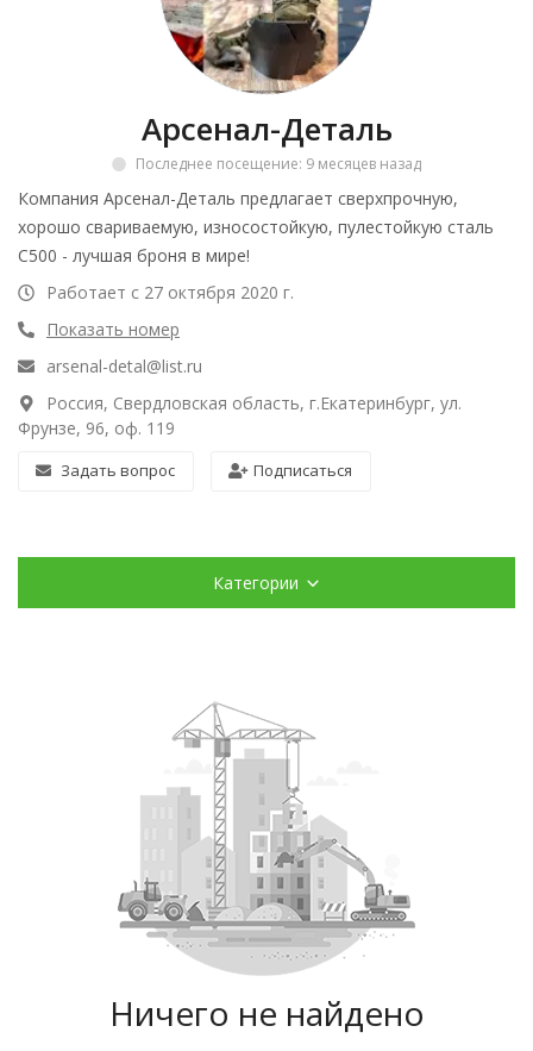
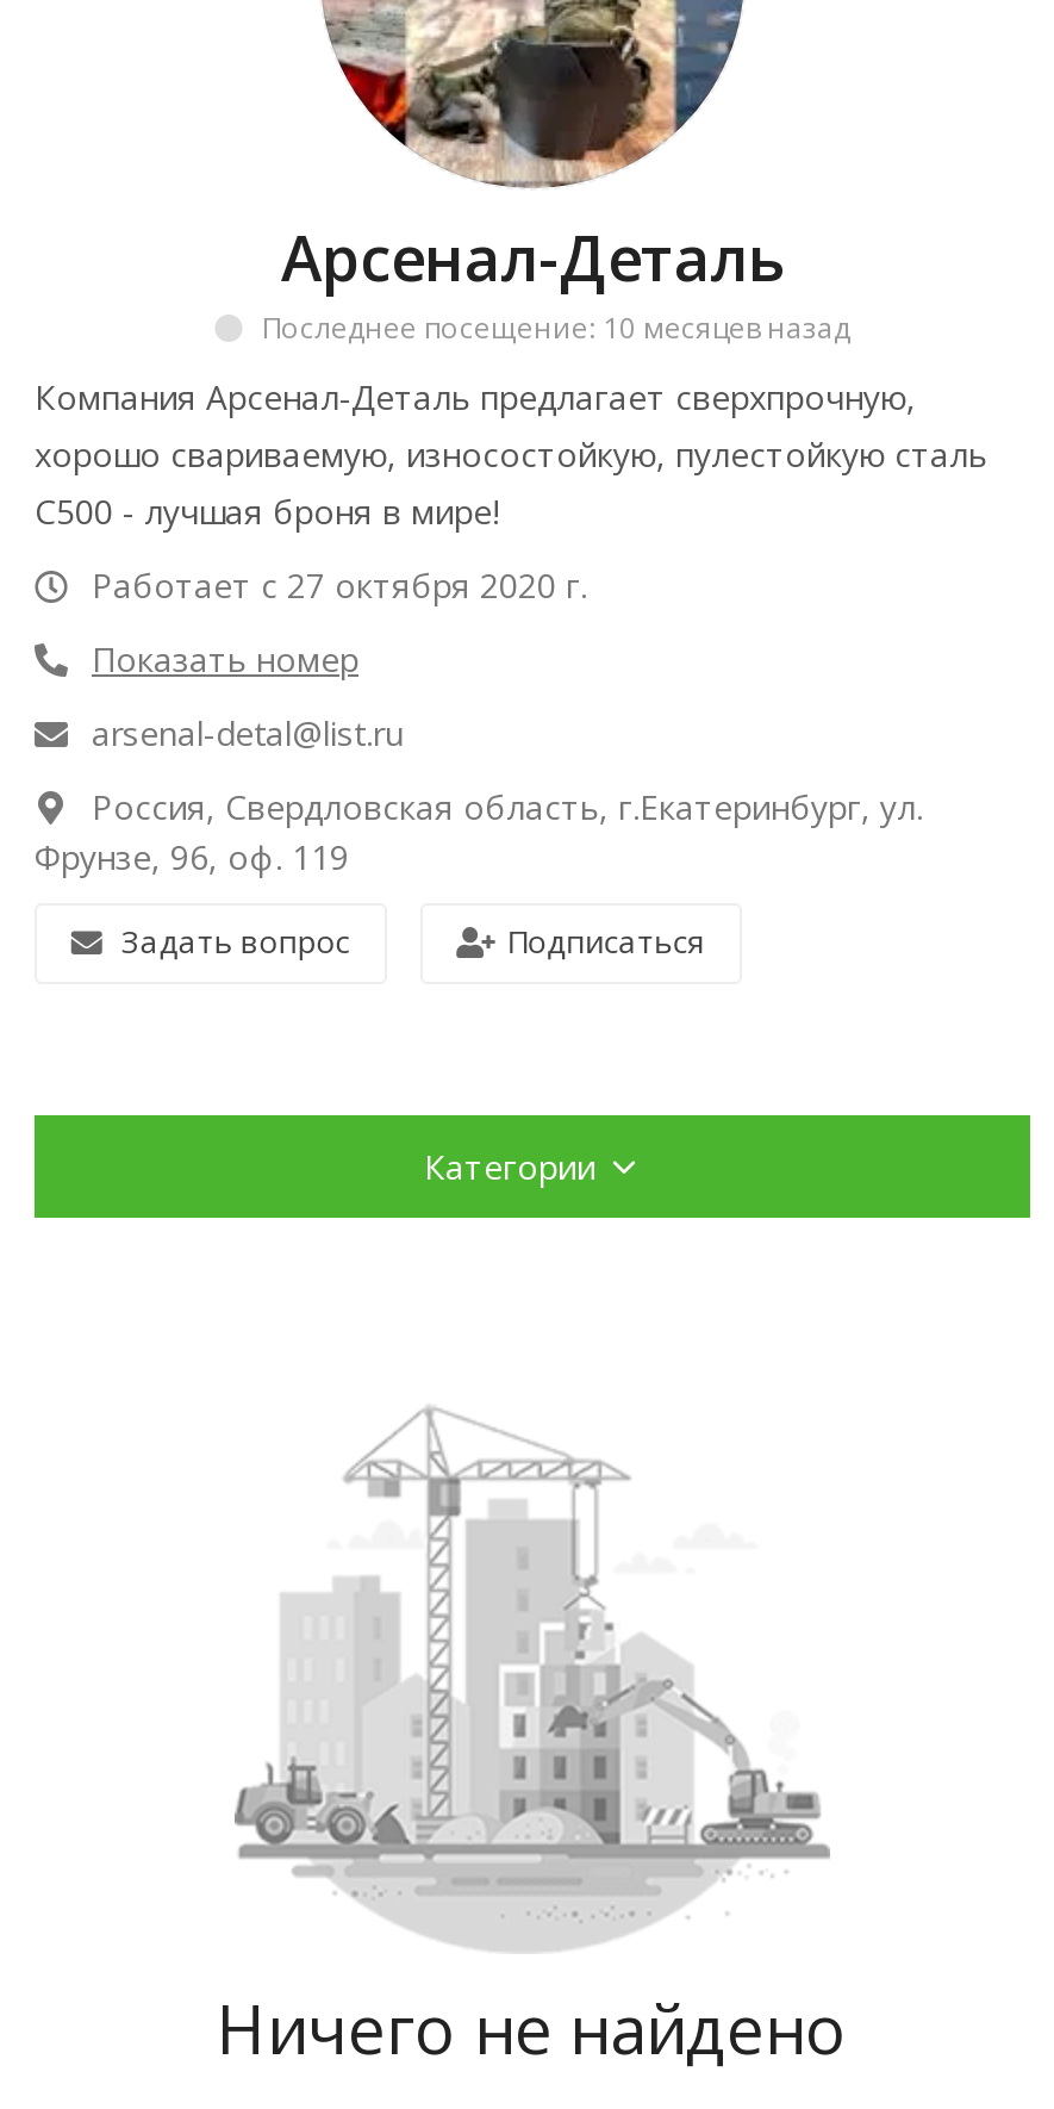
- Последнее посещение: 9 месяцев назад
+ Последнее посещение: 10 месяцев назад
